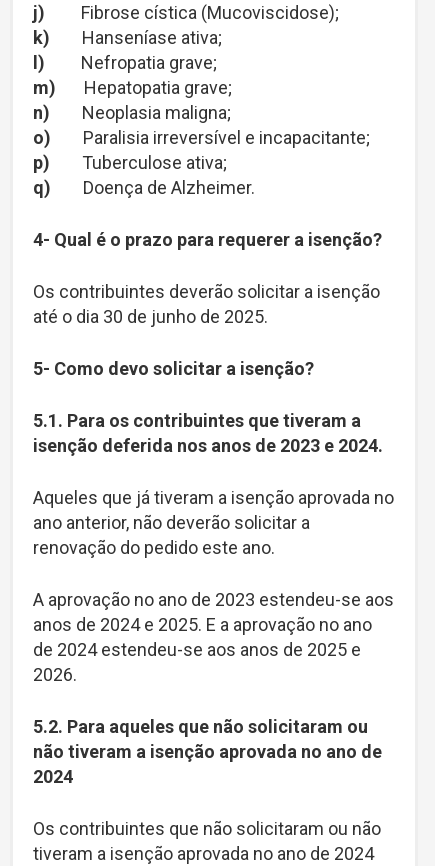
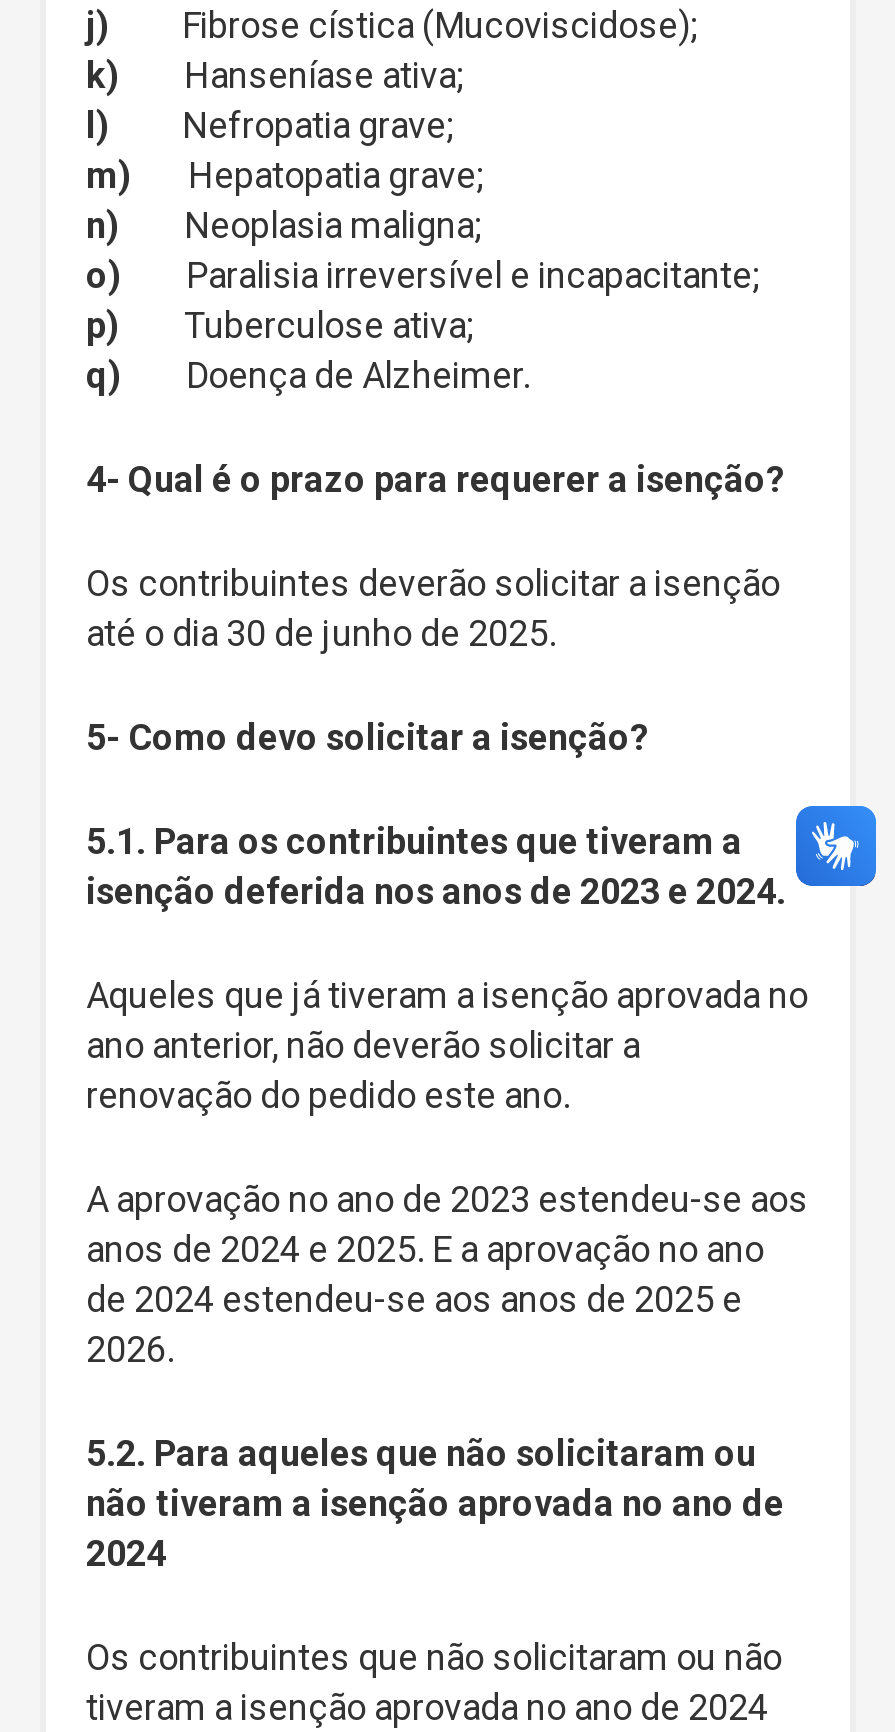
+ [image]
